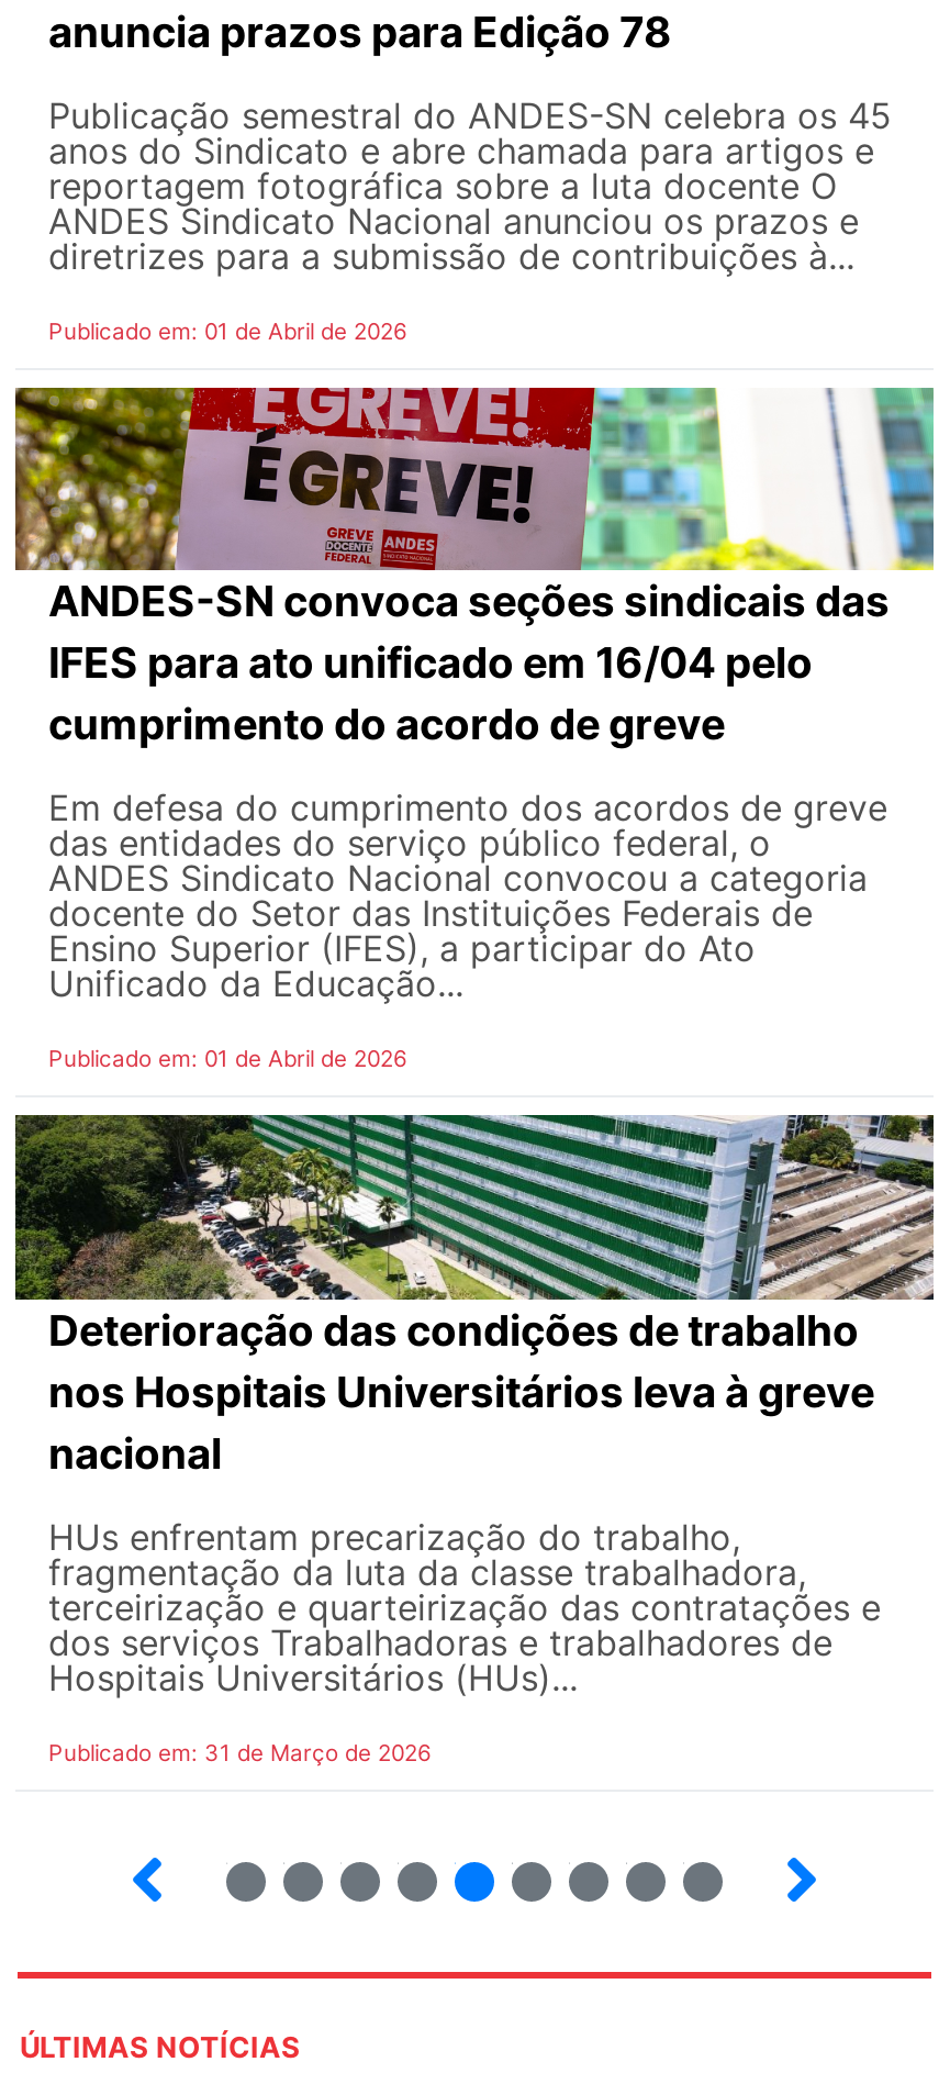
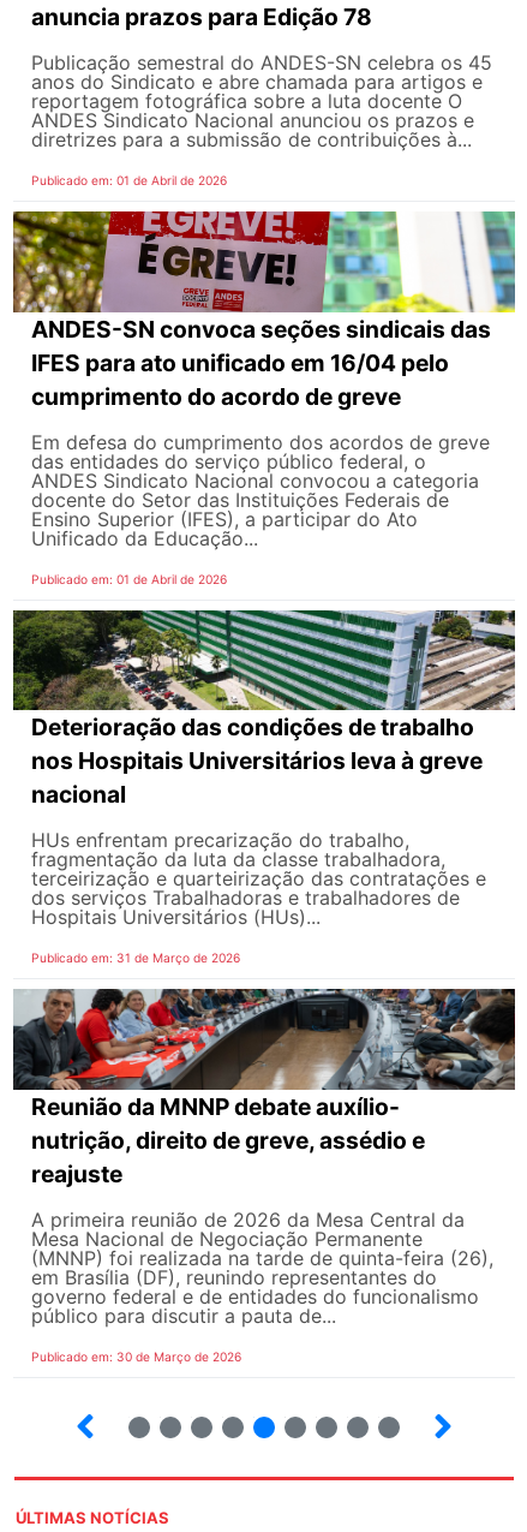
+ [image]
+ Reunião da MNNP debate auxílio-
+ nutrição, direito de greve, assédio e
+ reajuste
+ A primeira reunião de 2026 da Mesa Central da
+ Mesa Nacional de Negociação Permanente
+ (MNNP) foi realizada na tarde de quinta-feira (26),
+ em Brasília (DF), reunindo representantes do
+ governo federal e de entidades do funcionalismo
+ público para discutir a pauta de...
+ Publicado em: 30 de Março de 2026
